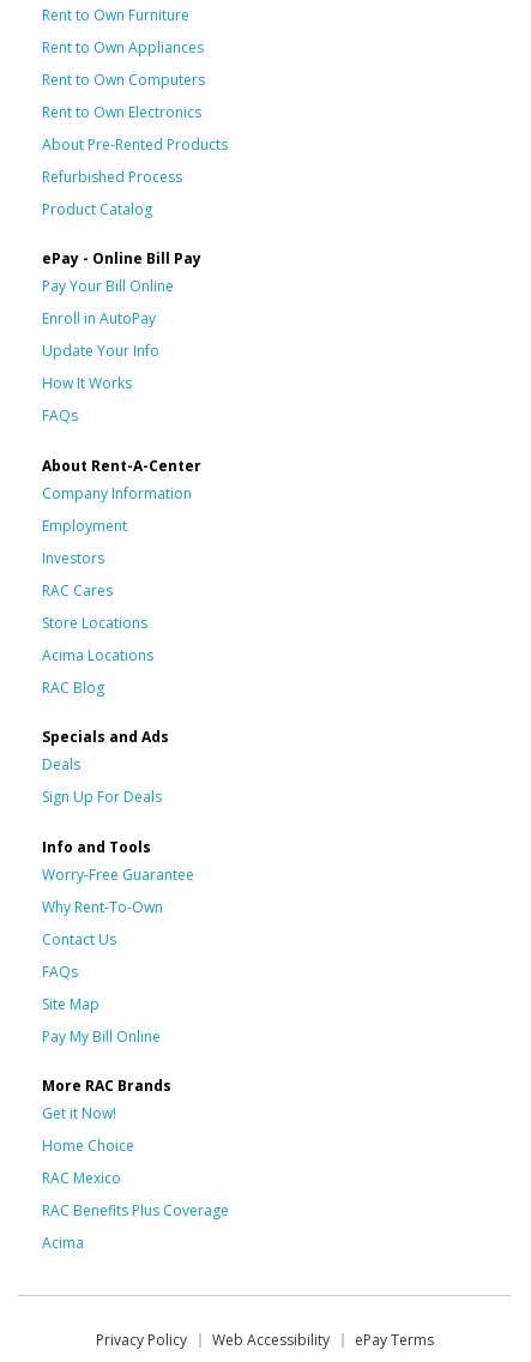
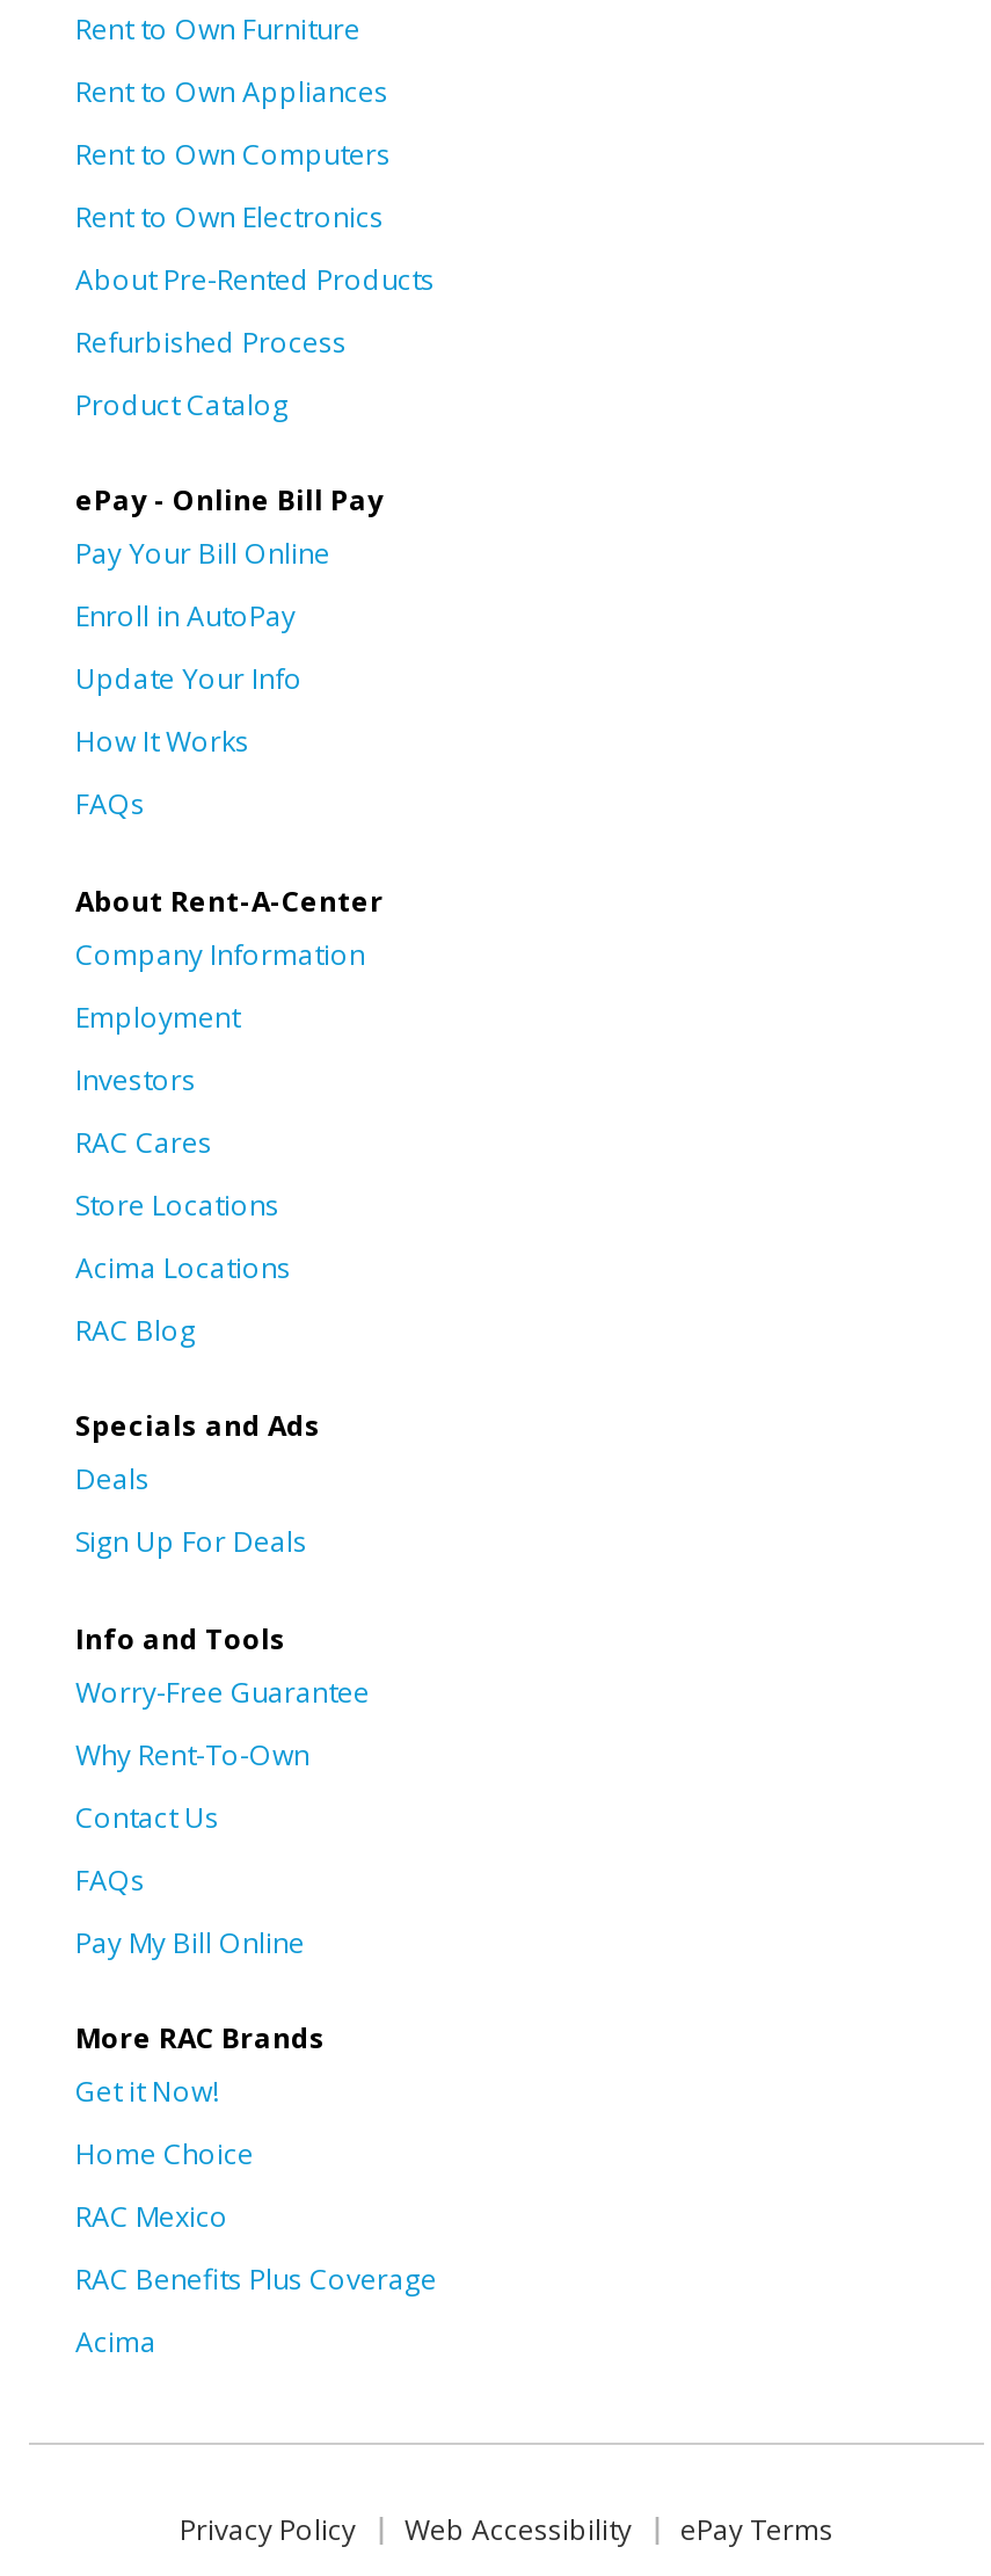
- Site Map
